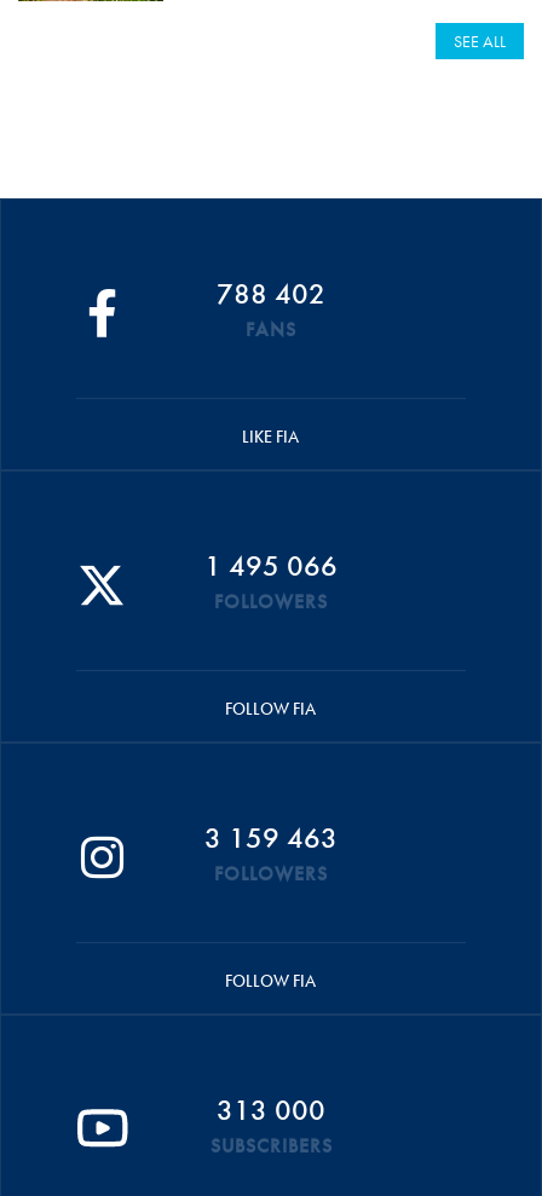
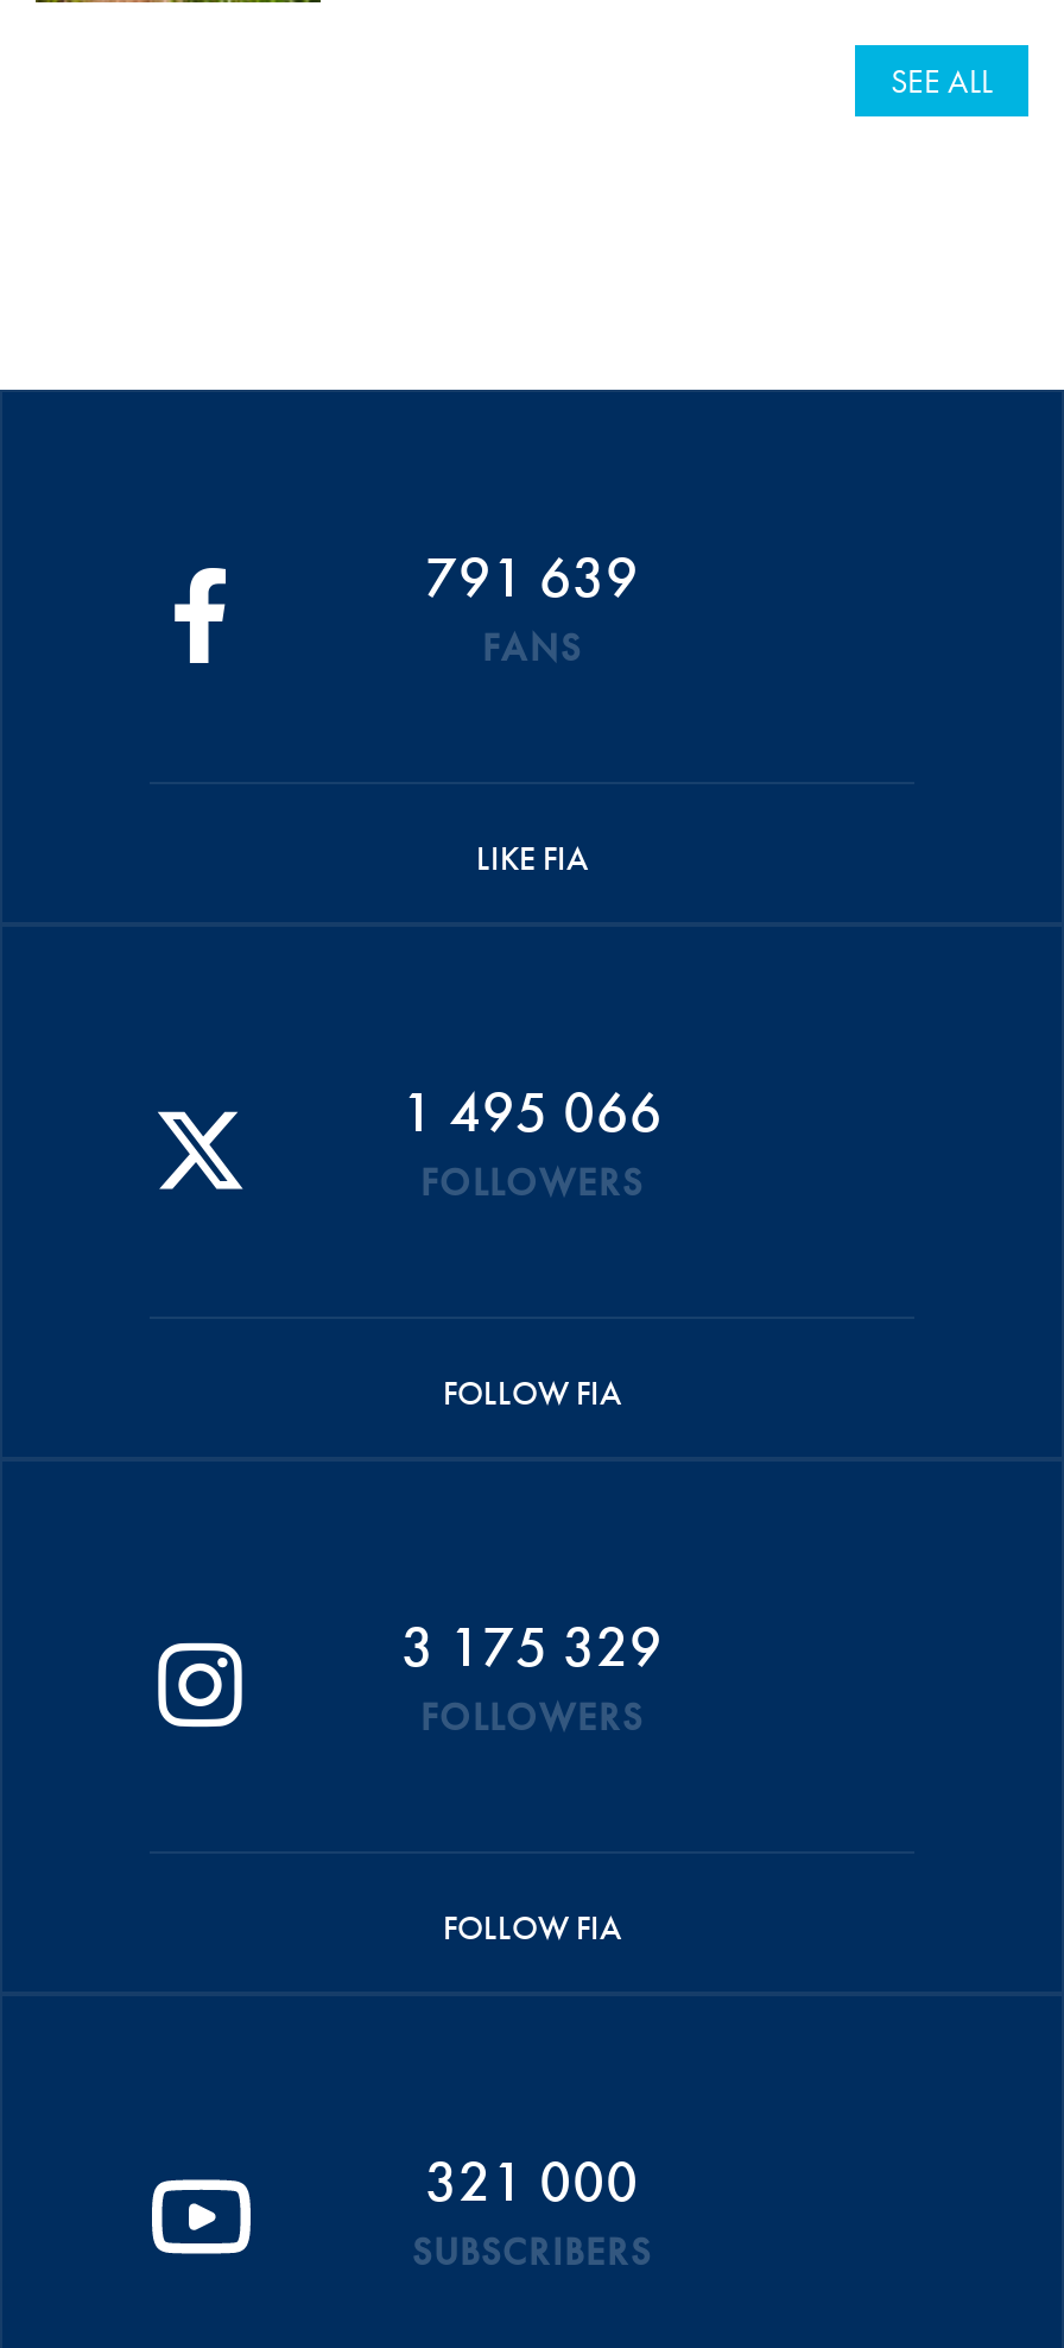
- 788 402
+ 791 639

- 3 159 463
+ 3 175 329

- 313 000
+ 321 000
